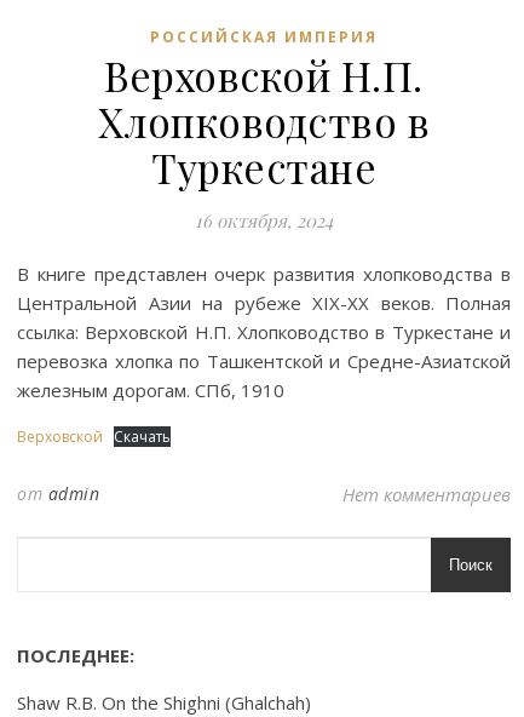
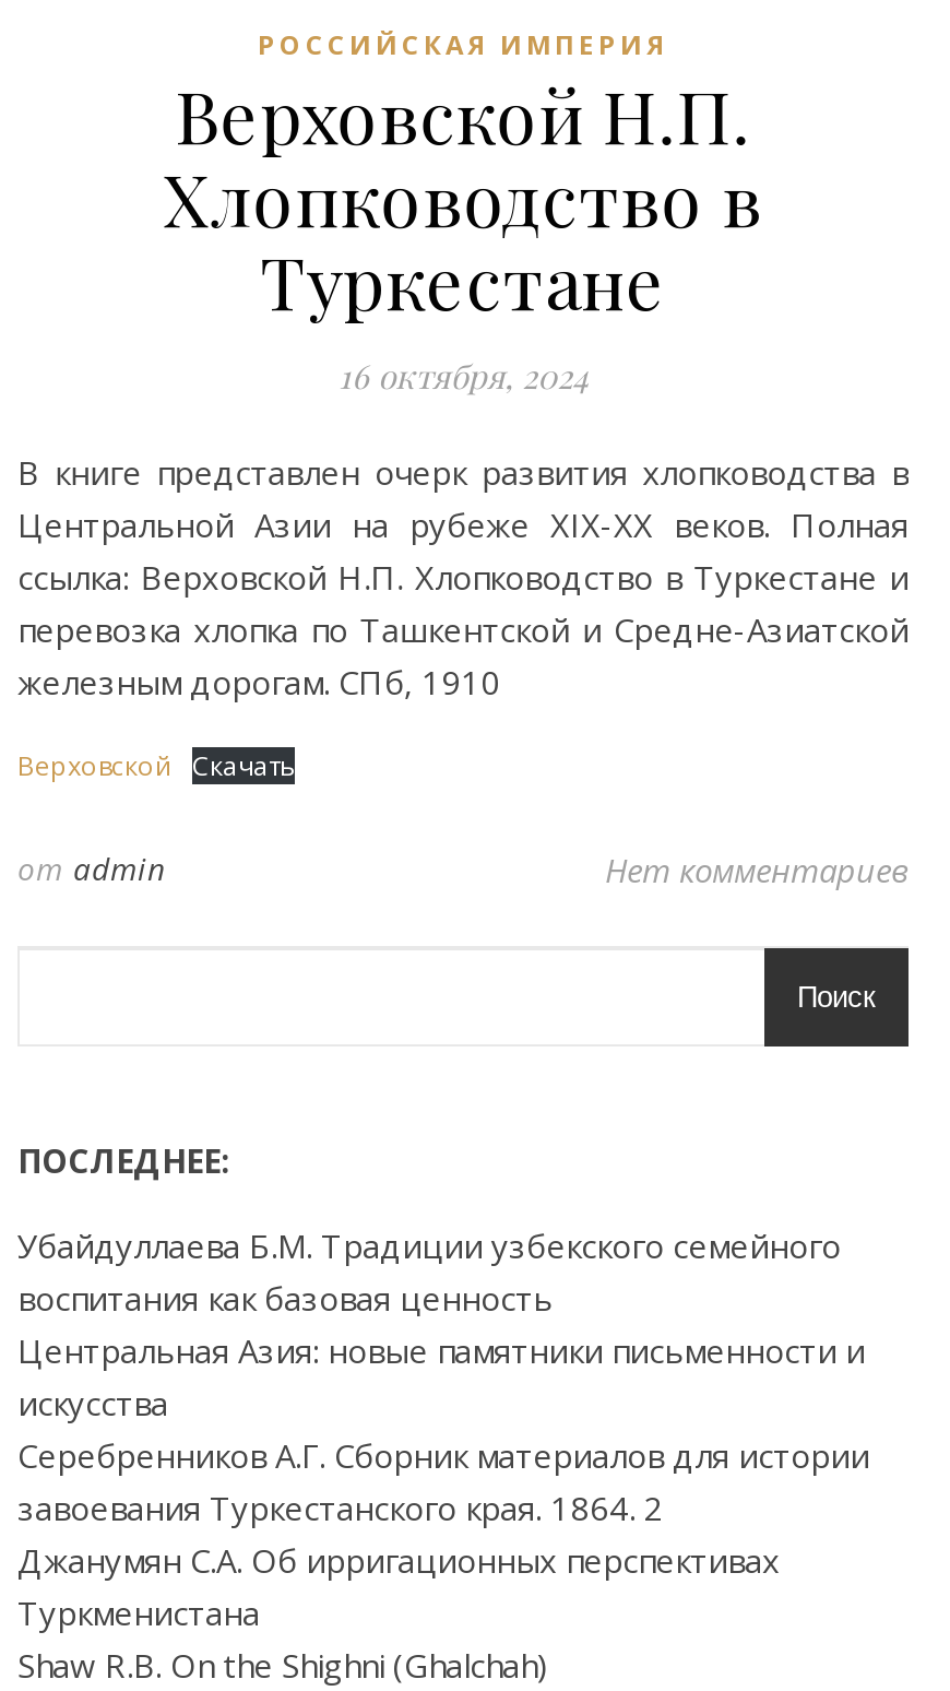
+ Убайдуллаева Б.М. Традиции узбекского семейного
+ воспитания как базовая ценность
+ Центральная Азия: новые памятники письменности и
+ искусства
+ Серебренников А.Г. Сборник материалов для истории
+ завоевания Туркестанского края. 1864. 2
+ Джанумян С.А. Об ирригационных перспективах
+ Туркменистана
